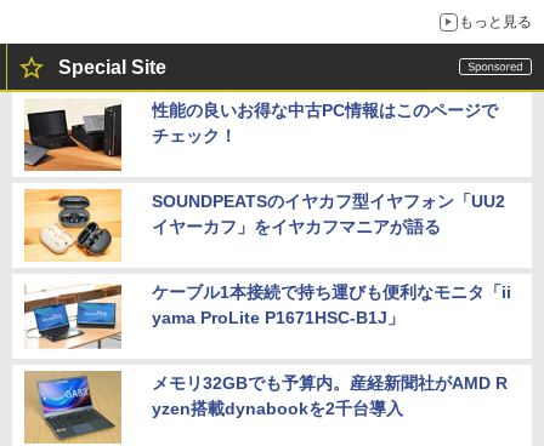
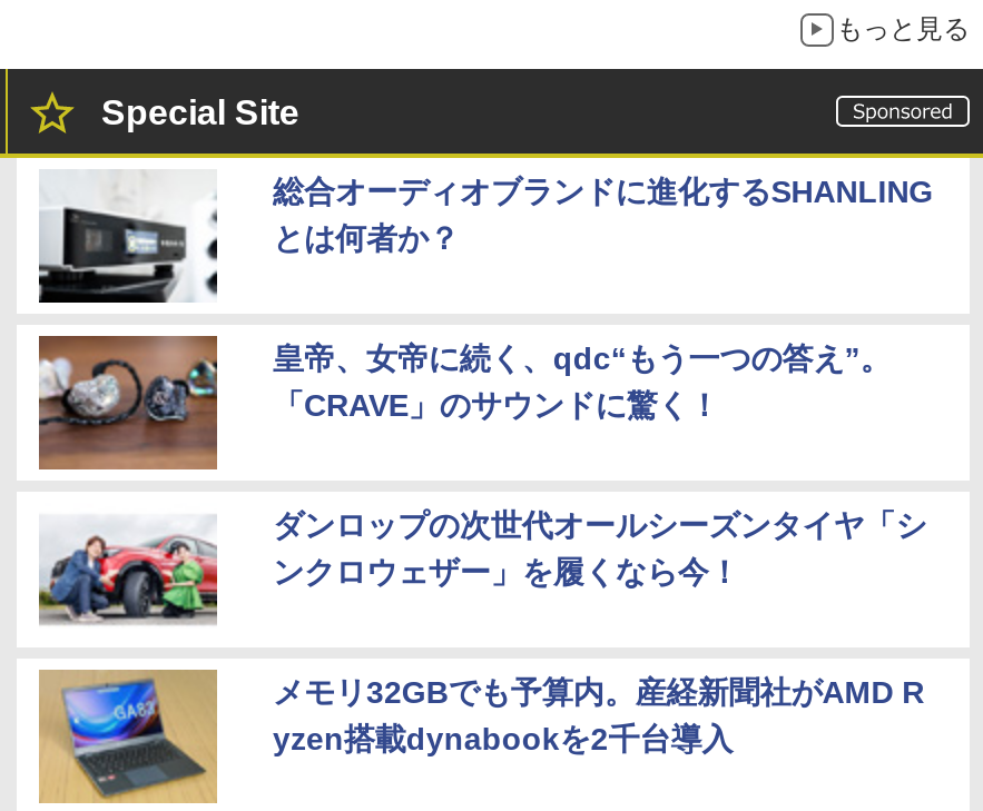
- [image]
- 性能の良いお得な中古PC情報はこのページで
- チェック！
+ [image]
+ 総合オーディオブランドに進化するSHANLING
+ とは何者か？

- [image]
- SOUNDPEATSのイヤカフ型イヤフォン「UU2
- イヤーカフ」をイヤカフマニアが語る
+ [image]
+ 皇帝、女帝に続く、qdc“もう一つの答え”。
+ 「CRAVE」のサウンドに驚く！

- [image]
- ケーブル1本接続で持ち運びも便利なモニタ「ii
- yama ProLite P1671HSC-B1J」
+ [image]
+ ダンロップの次世代オールシーズンタイヤ「シ
+ ンクロウェザー」を履くなら今！
